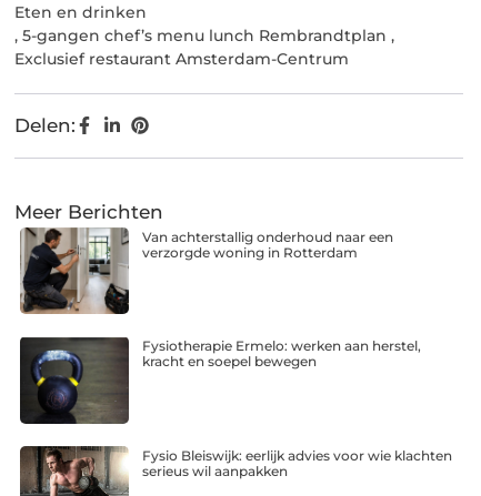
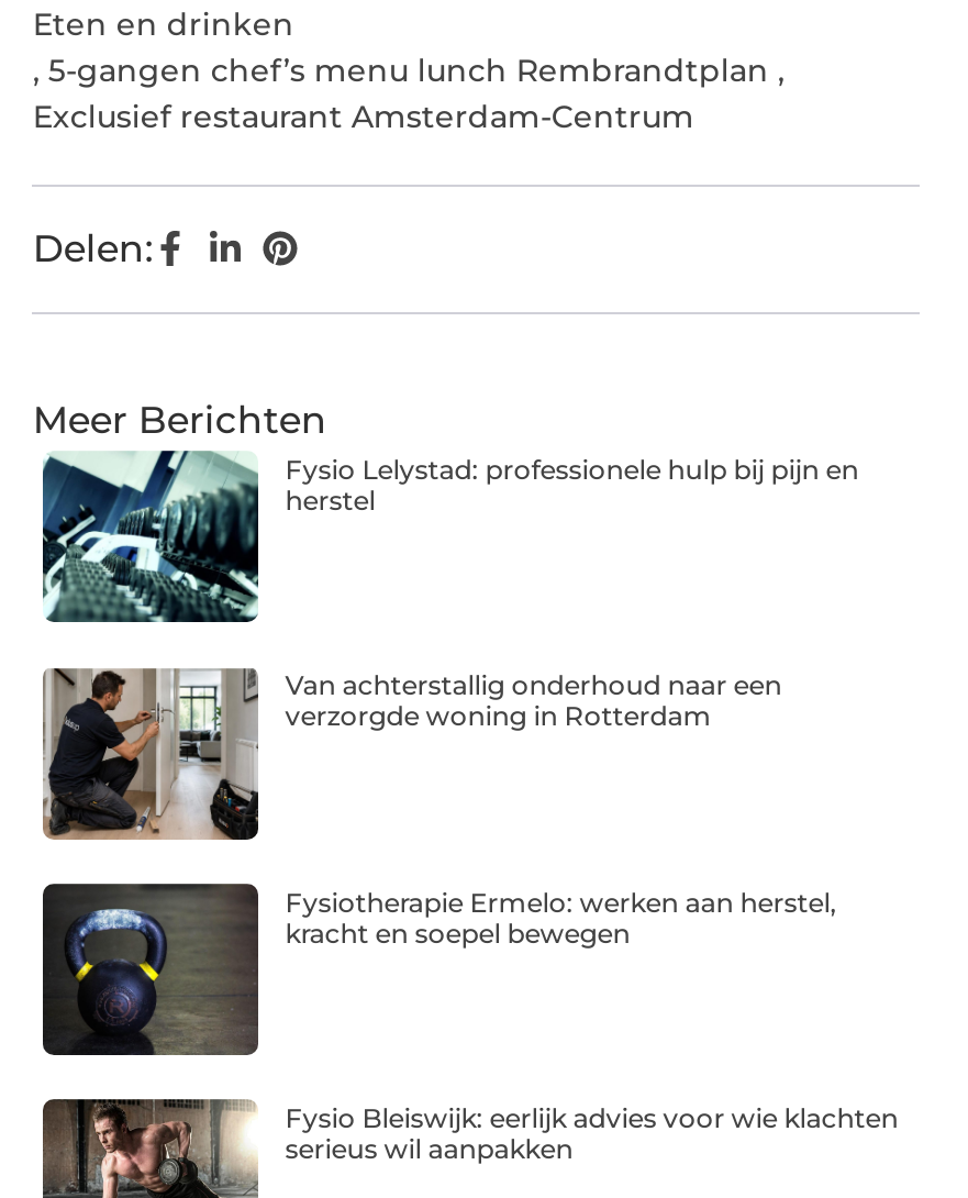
+ [image]
+ Fysio Lelystad: professionele hulp bij pijn en
+ herstel
